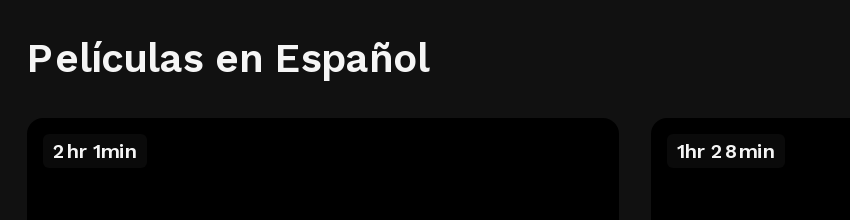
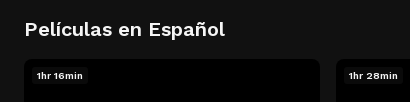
- 2hr 1min
+ 1hr 16min
